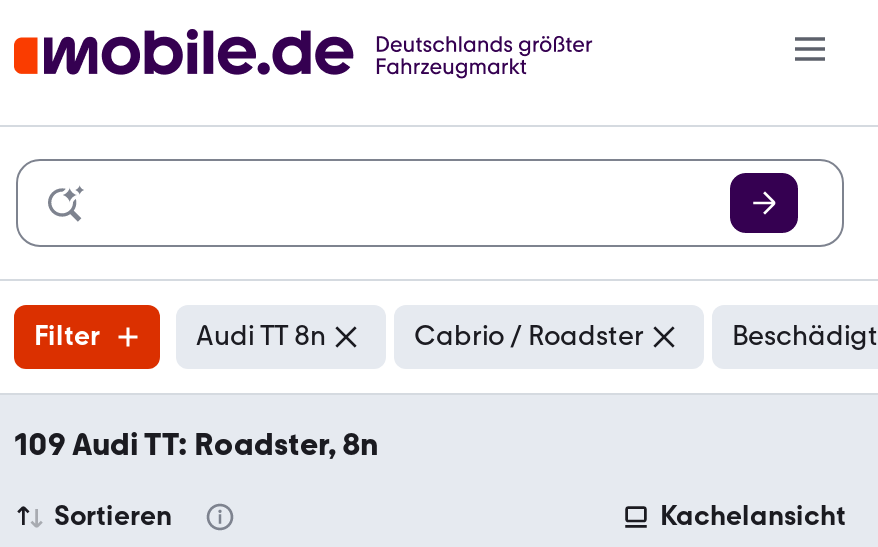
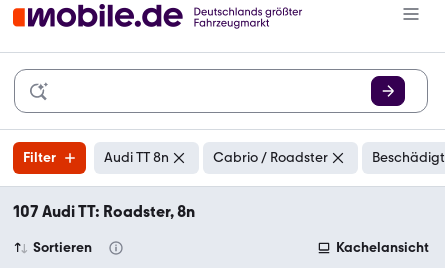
- 109 Audi TT: Roadster, 8n
+ 107 Audi TT: Roadster, 8n
